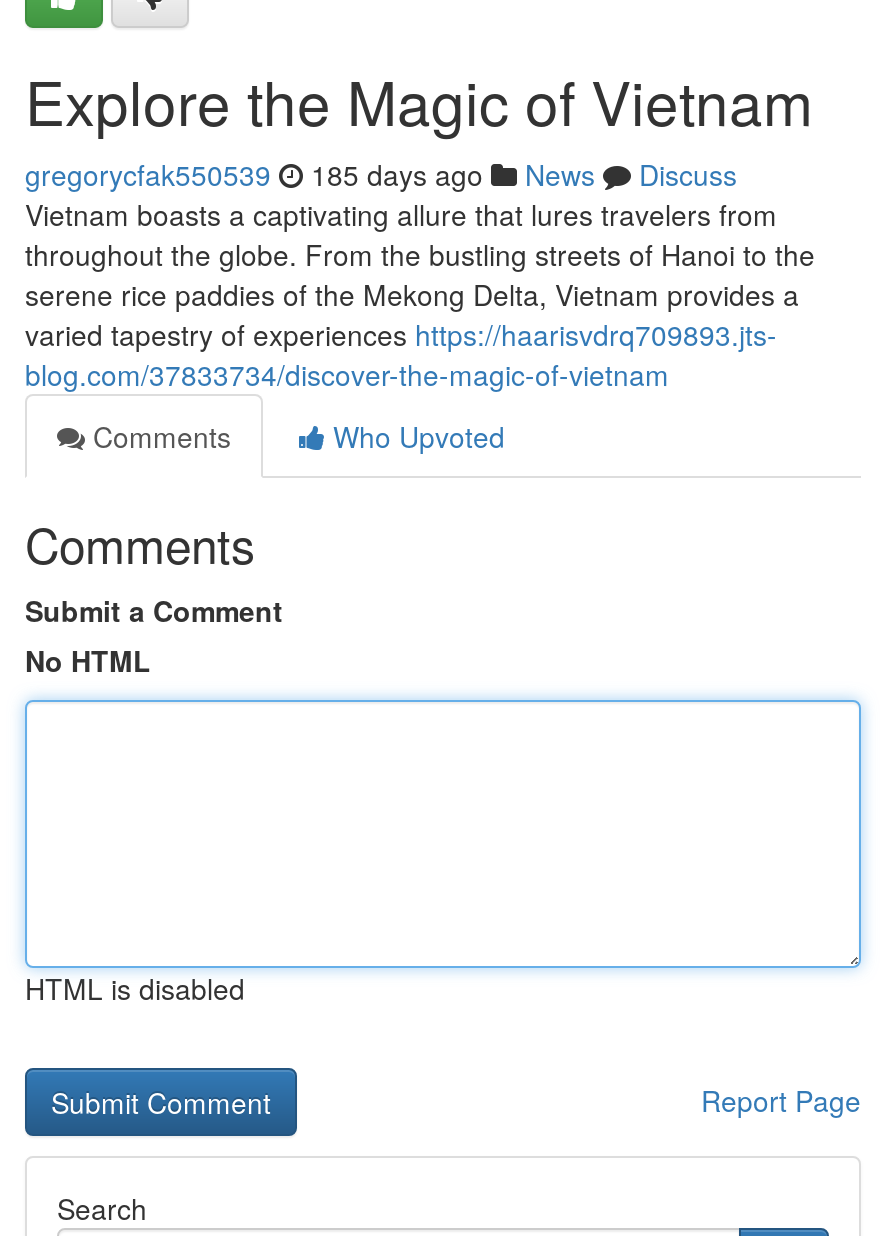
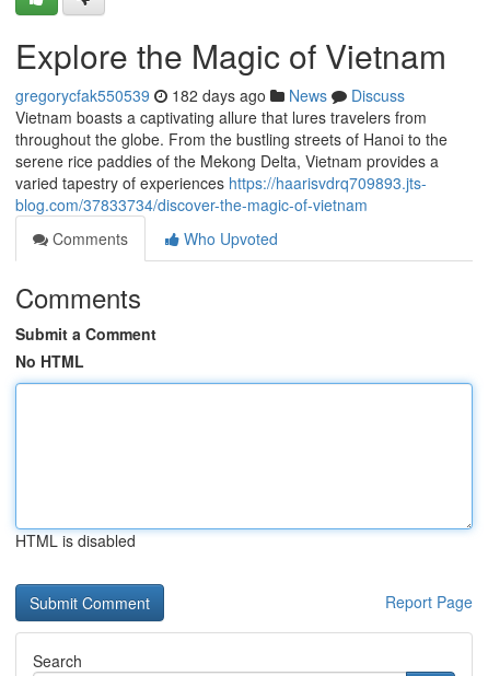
- gregorycfak550539 185 days ago News Discuss
+ gregorycfak550539 182 days ago News Discuss
